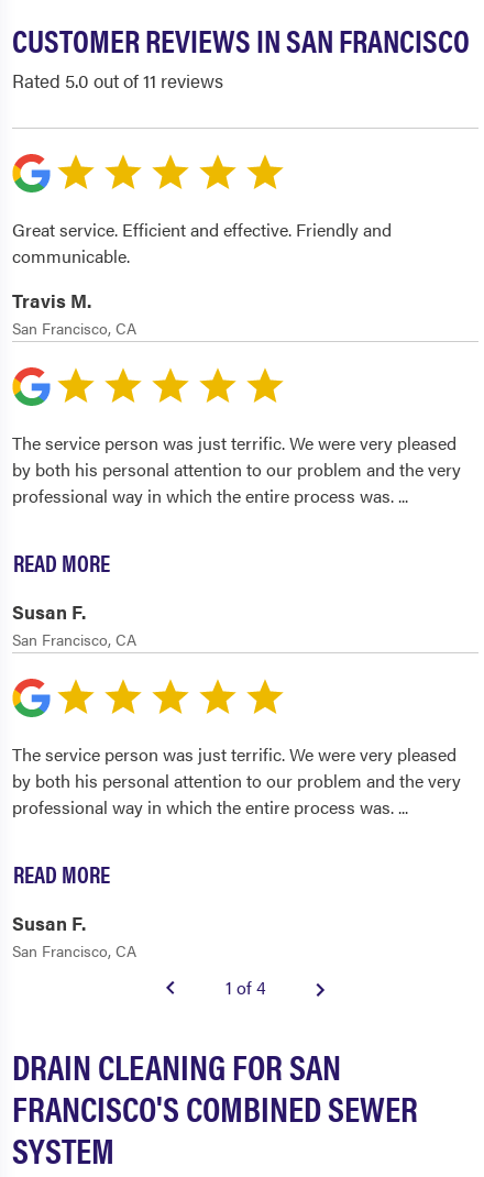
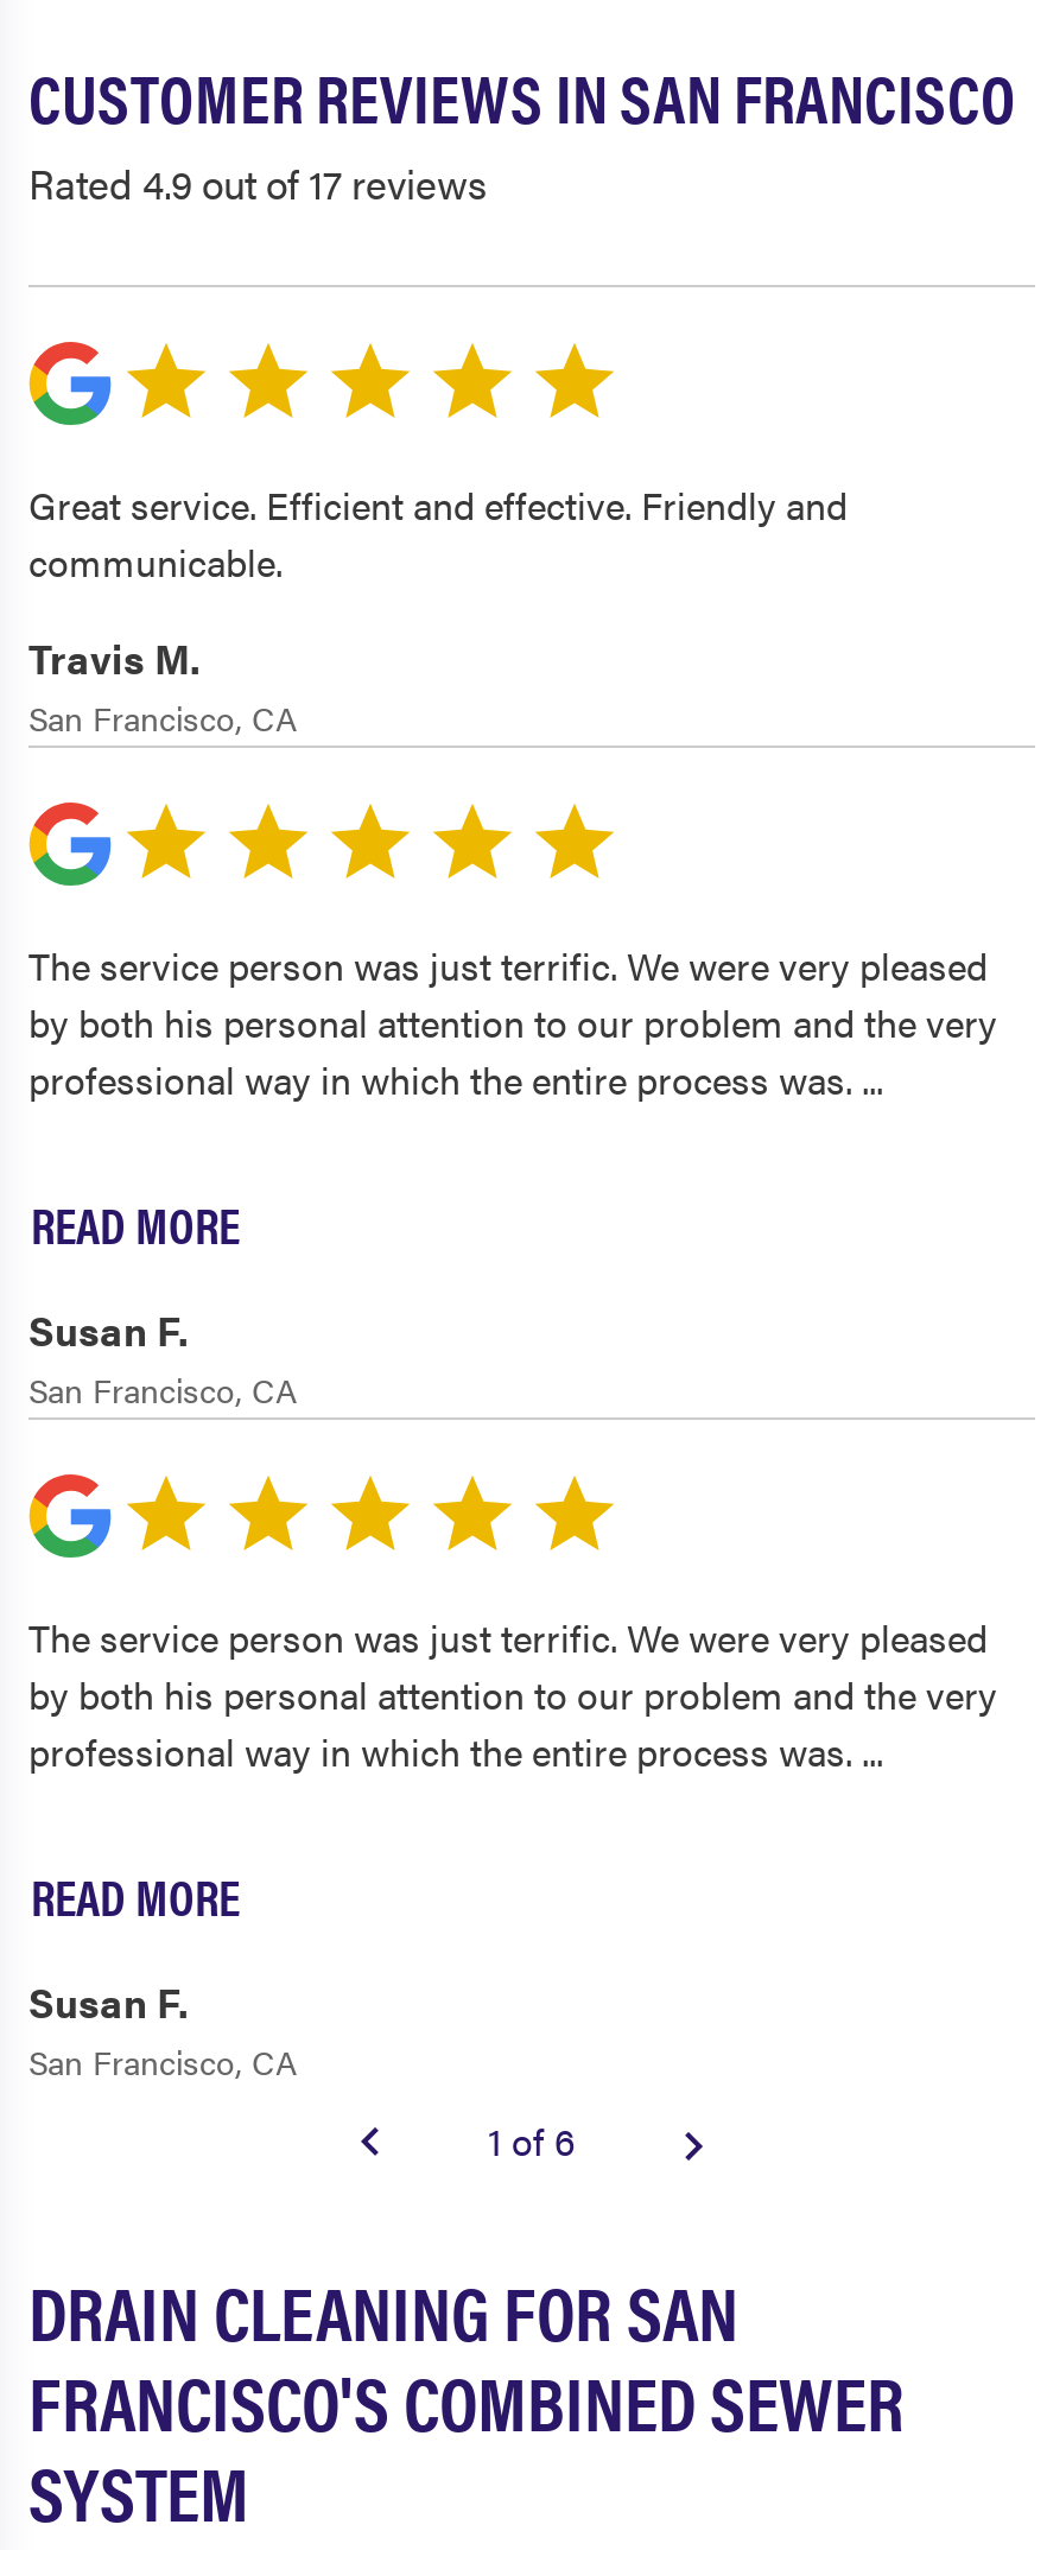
- Rated 5.0 out of 11 reviews
+ Rated 4.9 out of 17 reviews

- 1 of 4
+ 1 of 6
